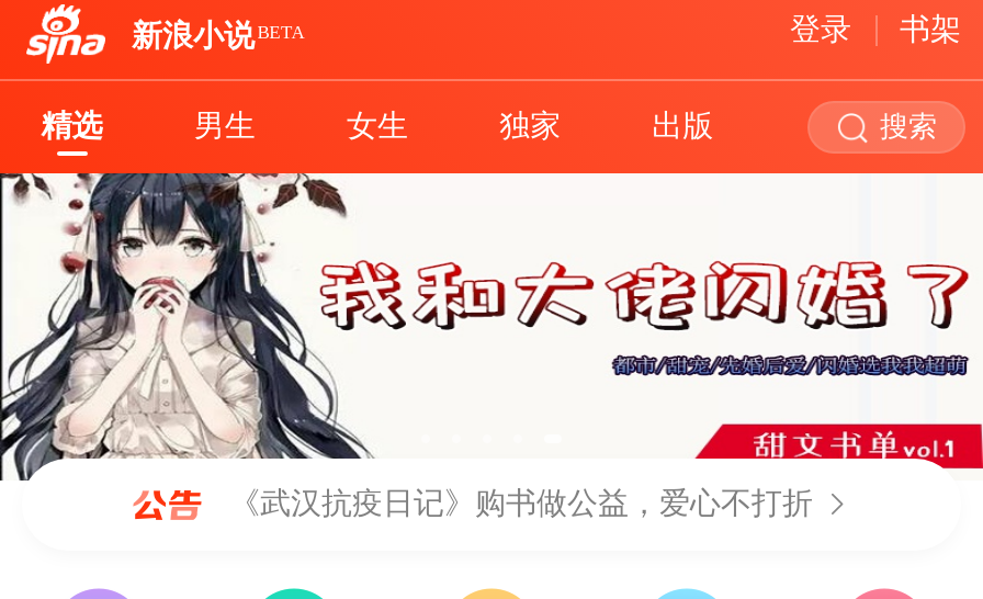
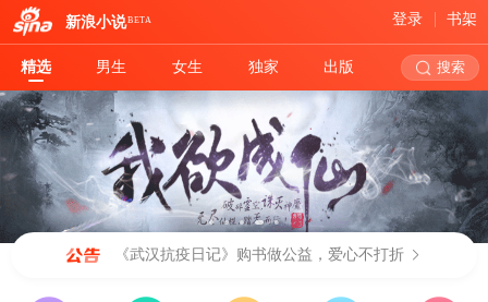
- [image]
+ [image]
